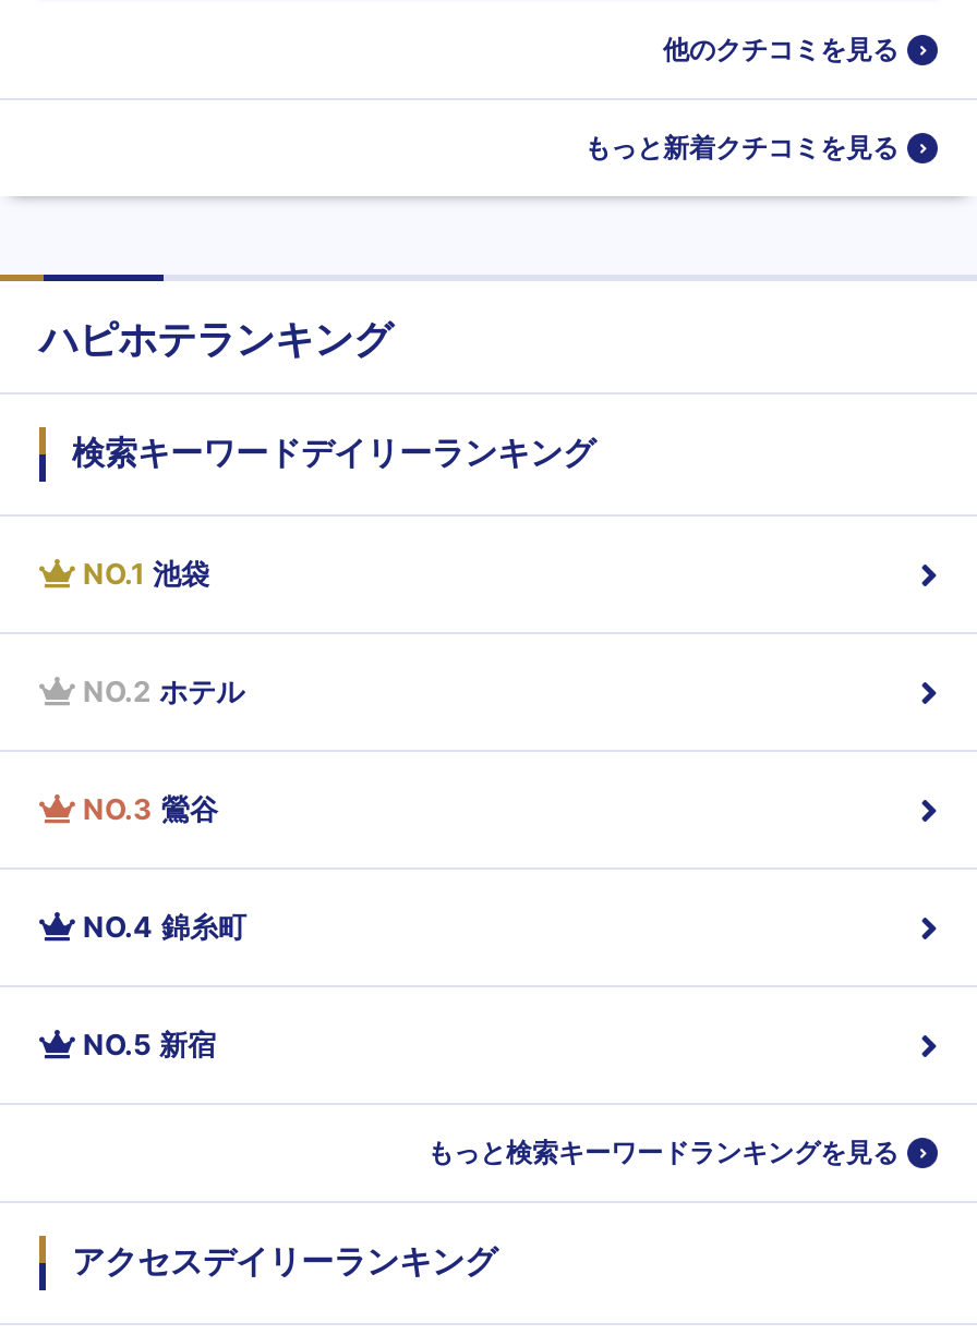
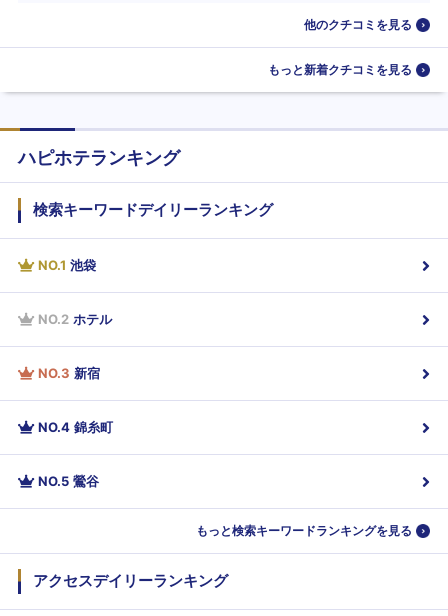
- NO.3 鶯谷
+ NO.3 新宿

- NO.5 新宿
+ NO.5 鶯谷
